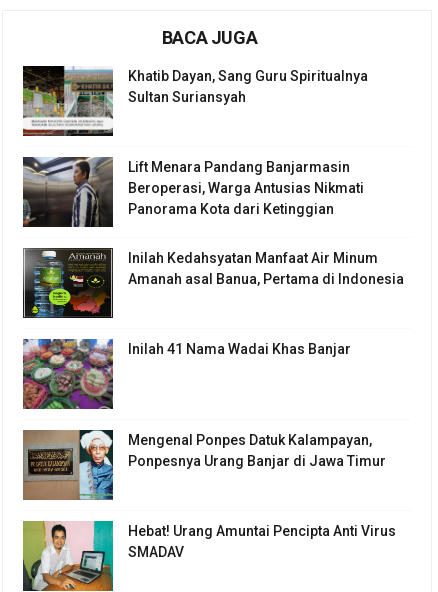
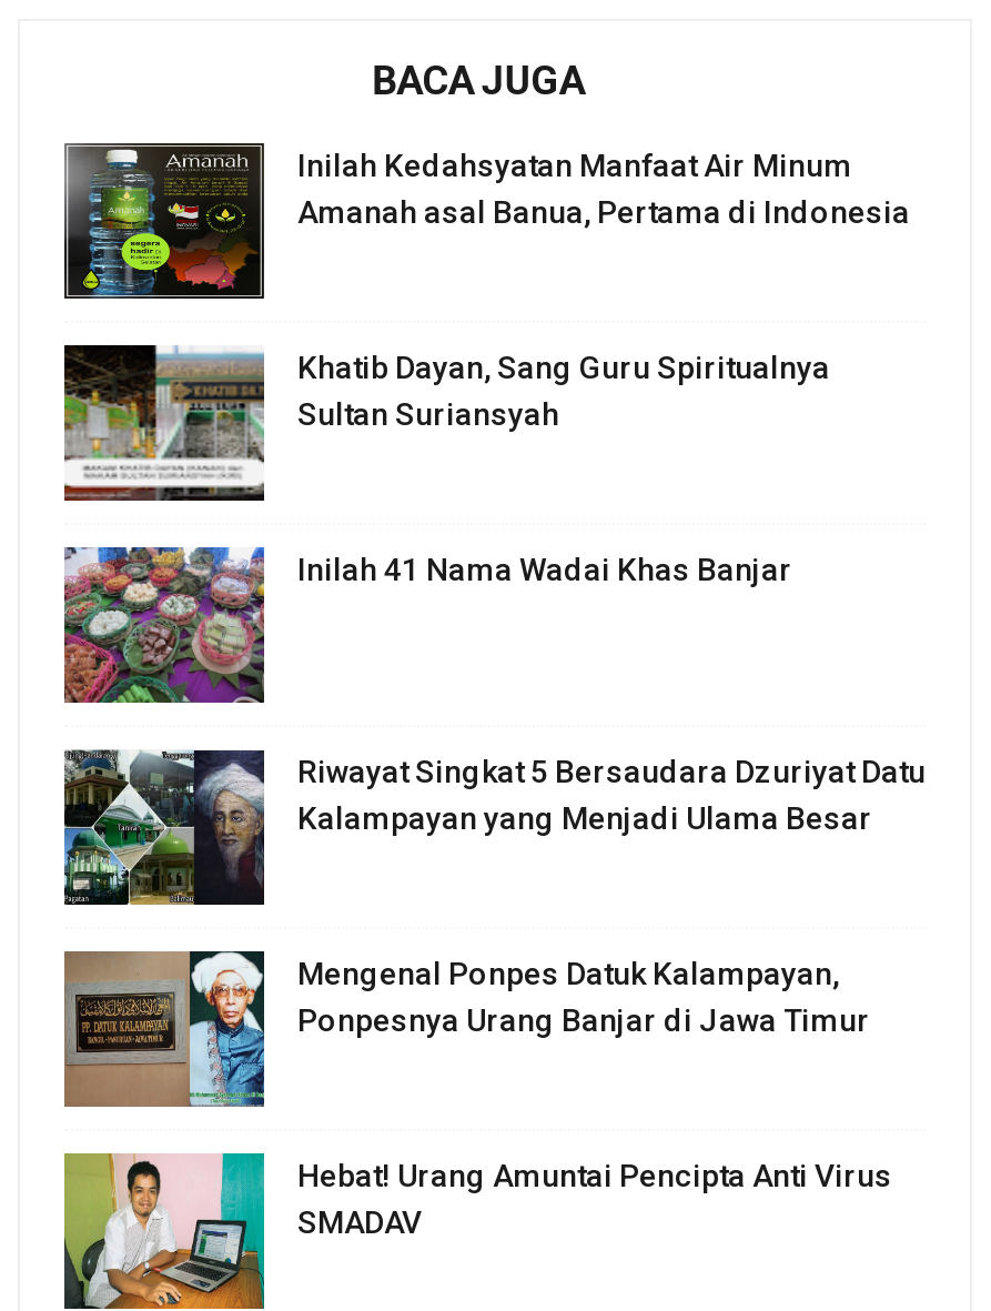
moved down: [image] | Khatib Dayan, Sang Guru Spiritualnya | Sultan Suriansyah

- [image]
- Lift Menara Pandang Banjarmasin
- Beroperasi, Warga Antusias Nikmati
- Panorama Kota dari Ketinggian

moved up: [image] | Inilah Kedahsyatan Manfaat Air Minum | Amanah asal Banua, Pertama di Indonesia

moved up: [image] | Inilah 41 Nama Wadai Khas Banjar

+ [image]
+ Riwayat Singkat 5 Bersaudara Dzuriyat Datu
+ Kalampayan yang Menjadi Ulama Besar
